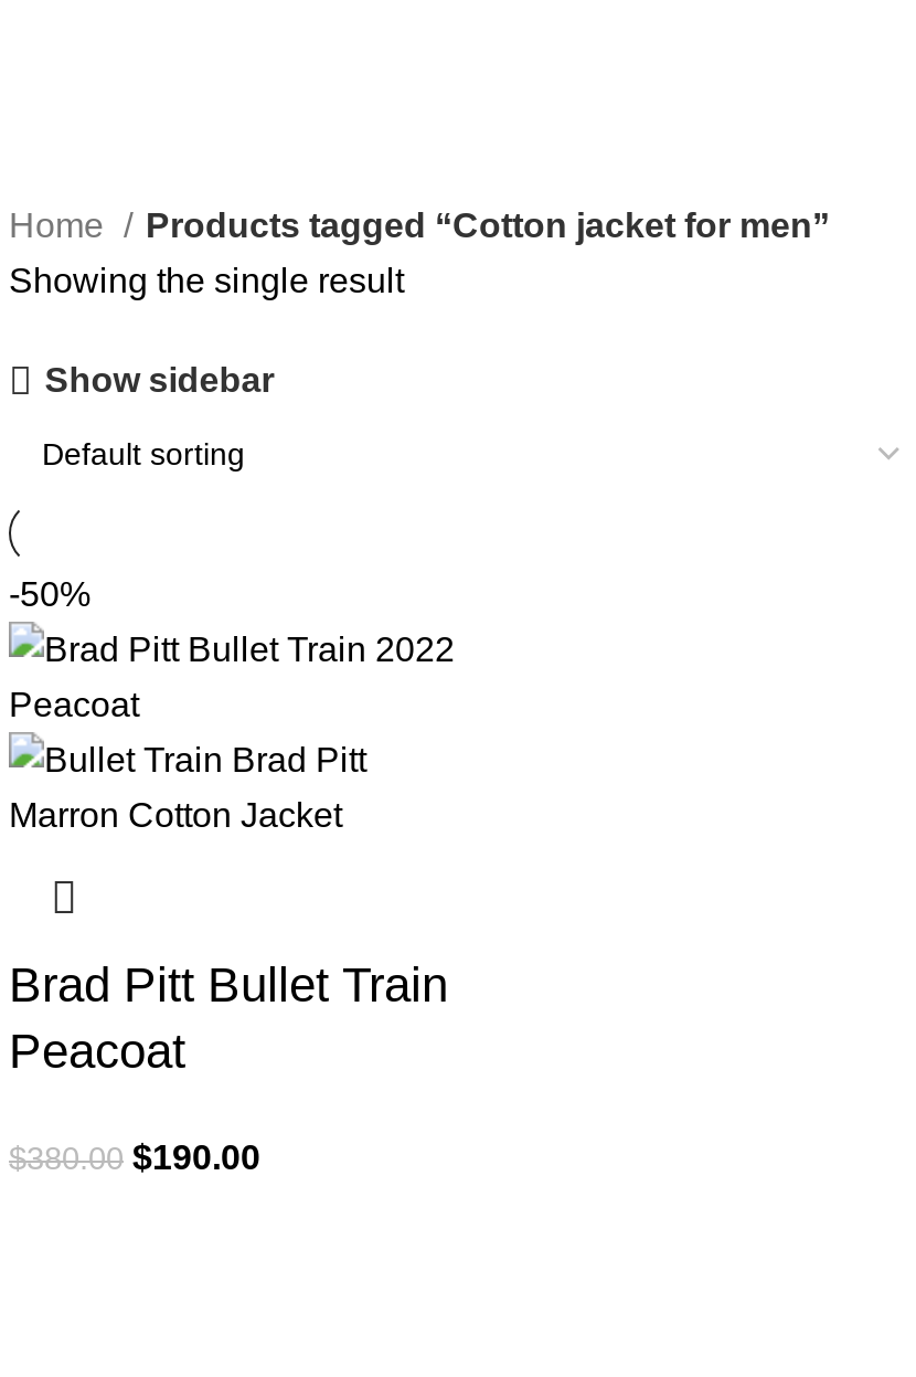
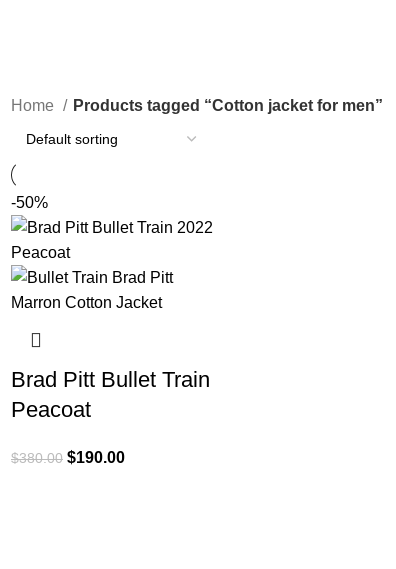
- Showing the single result
- Show sidebar
